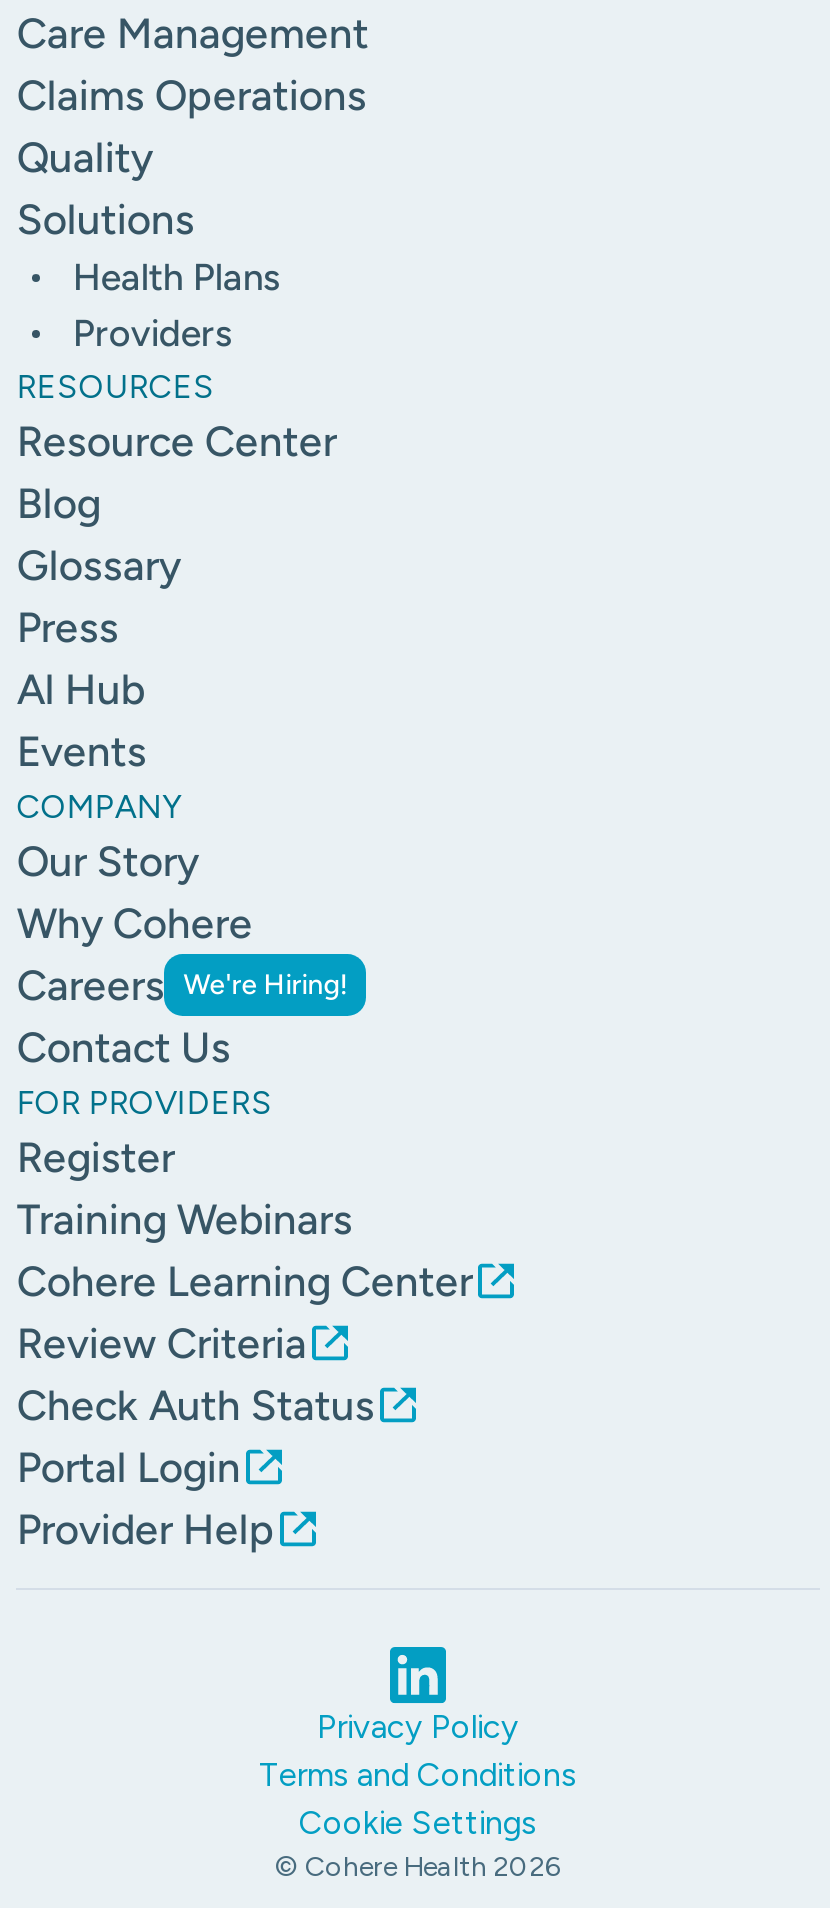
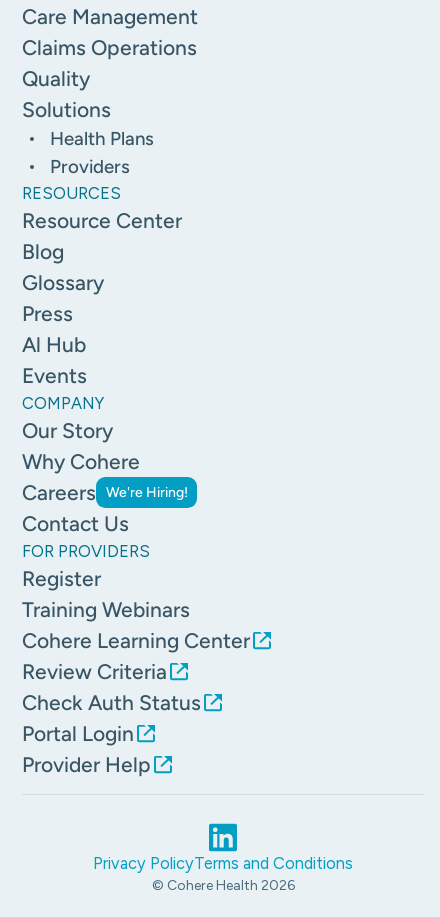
- Privacy Policy
- Terms and Conditions
- Cookie Settings
+ Privacy PolicyTerms and Conditions
